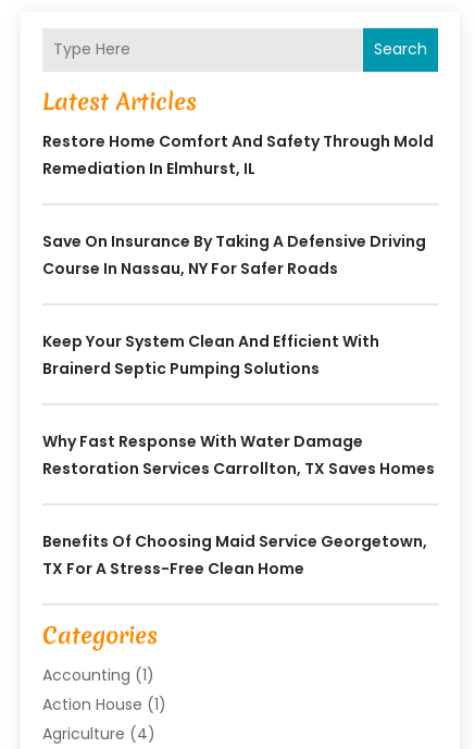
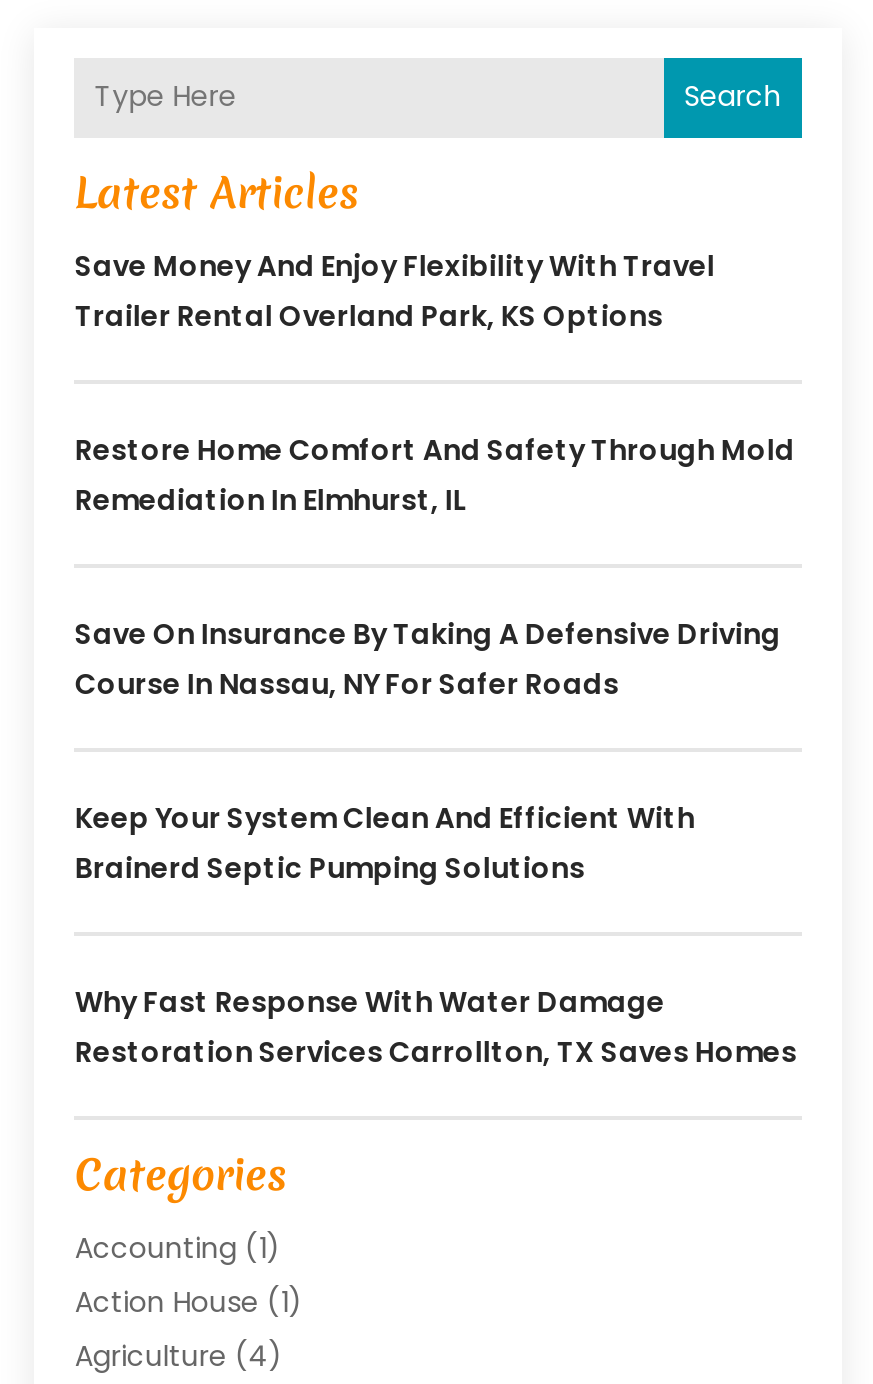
+ Save Money And Enjoy Flexibility With Travel
+ Trailer Rental Overland Park, KS Options

moved down: Restore Home Comfort And Safety Through Mold | Remediation In Elmhurst, IL | Save On Insurance By Taking A Defensive Driving | Course In Nassau, NY For Safer Roads | Keep Your System Clean And Efficient With | Brainerd Septic Pumping Solutions | Why Fast Response With Water Damage | Restoration Services Carrollton, TX Saves Homes

- Benefits Of Choosing Maid Service Georgetown,
- TX For A Stress-Free Clean Home
